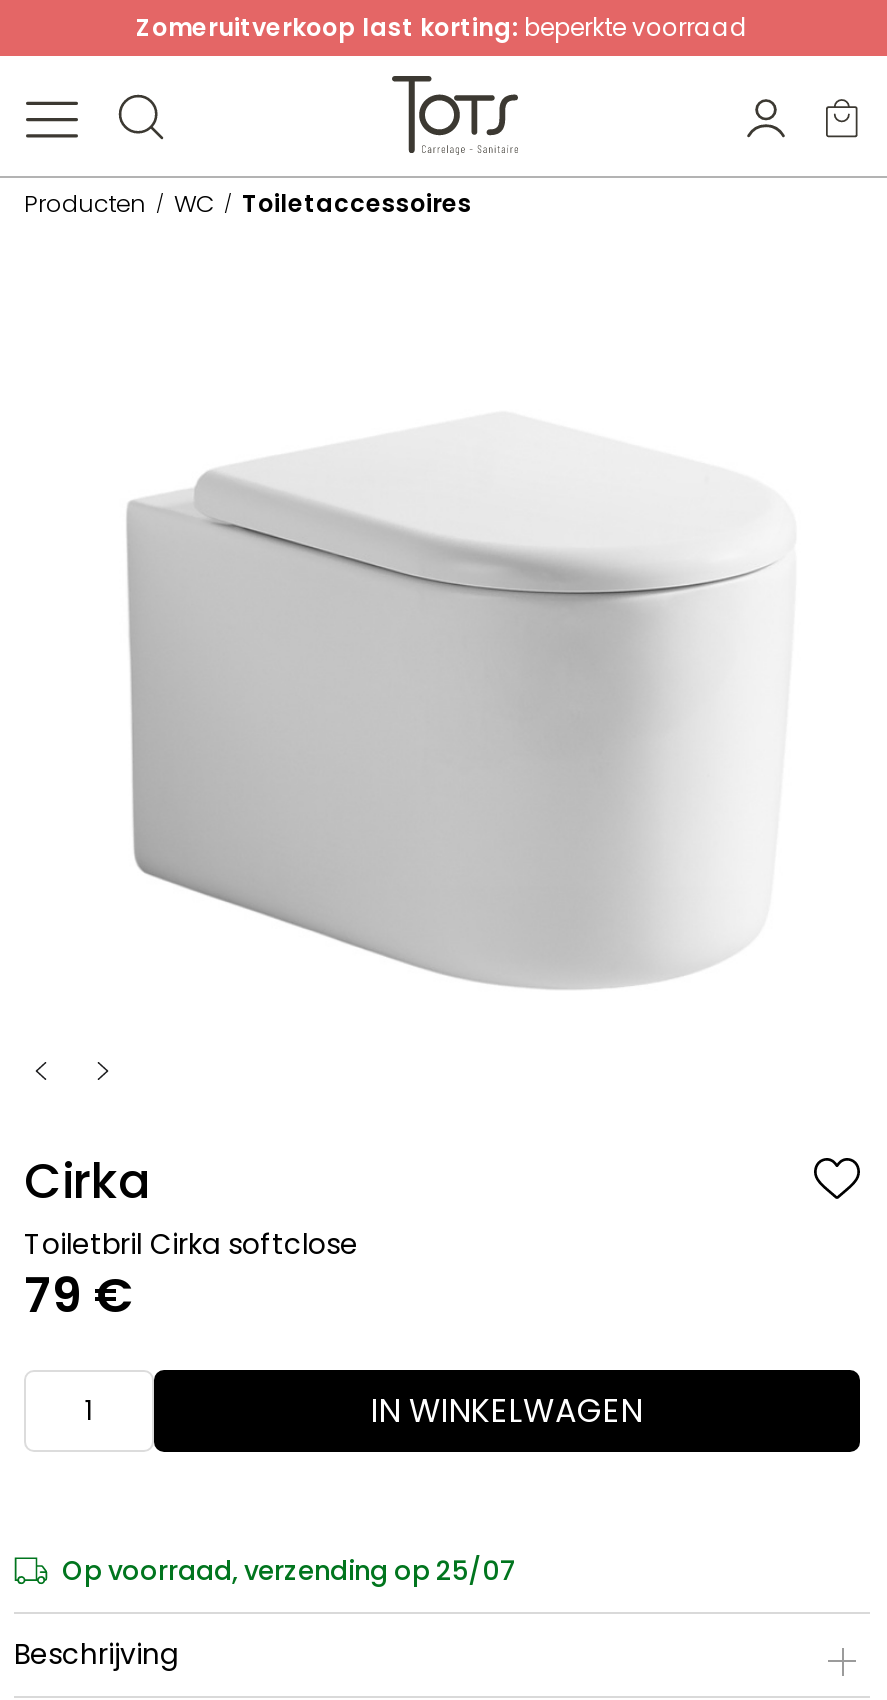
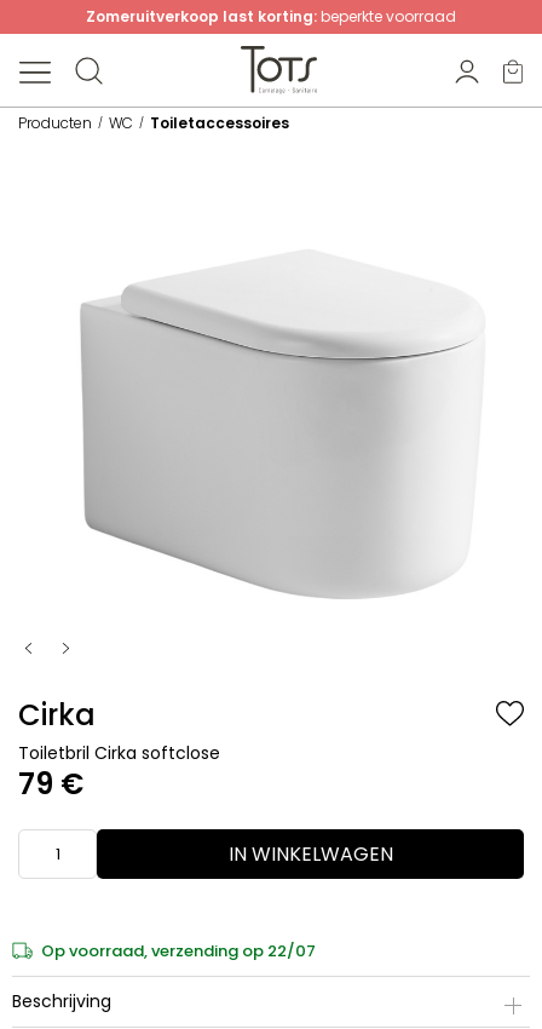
- Op voorraad, verzending op 25/07
+ Op voorraad, verzending op 22/07
